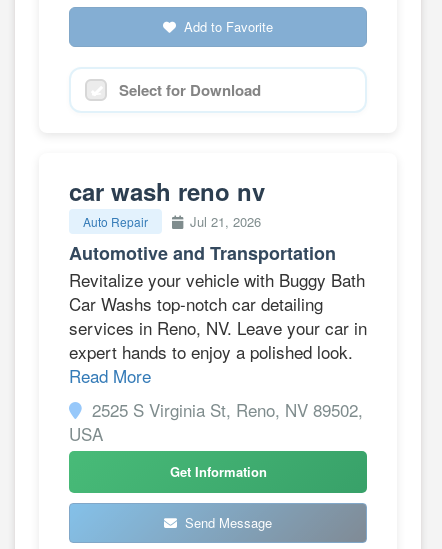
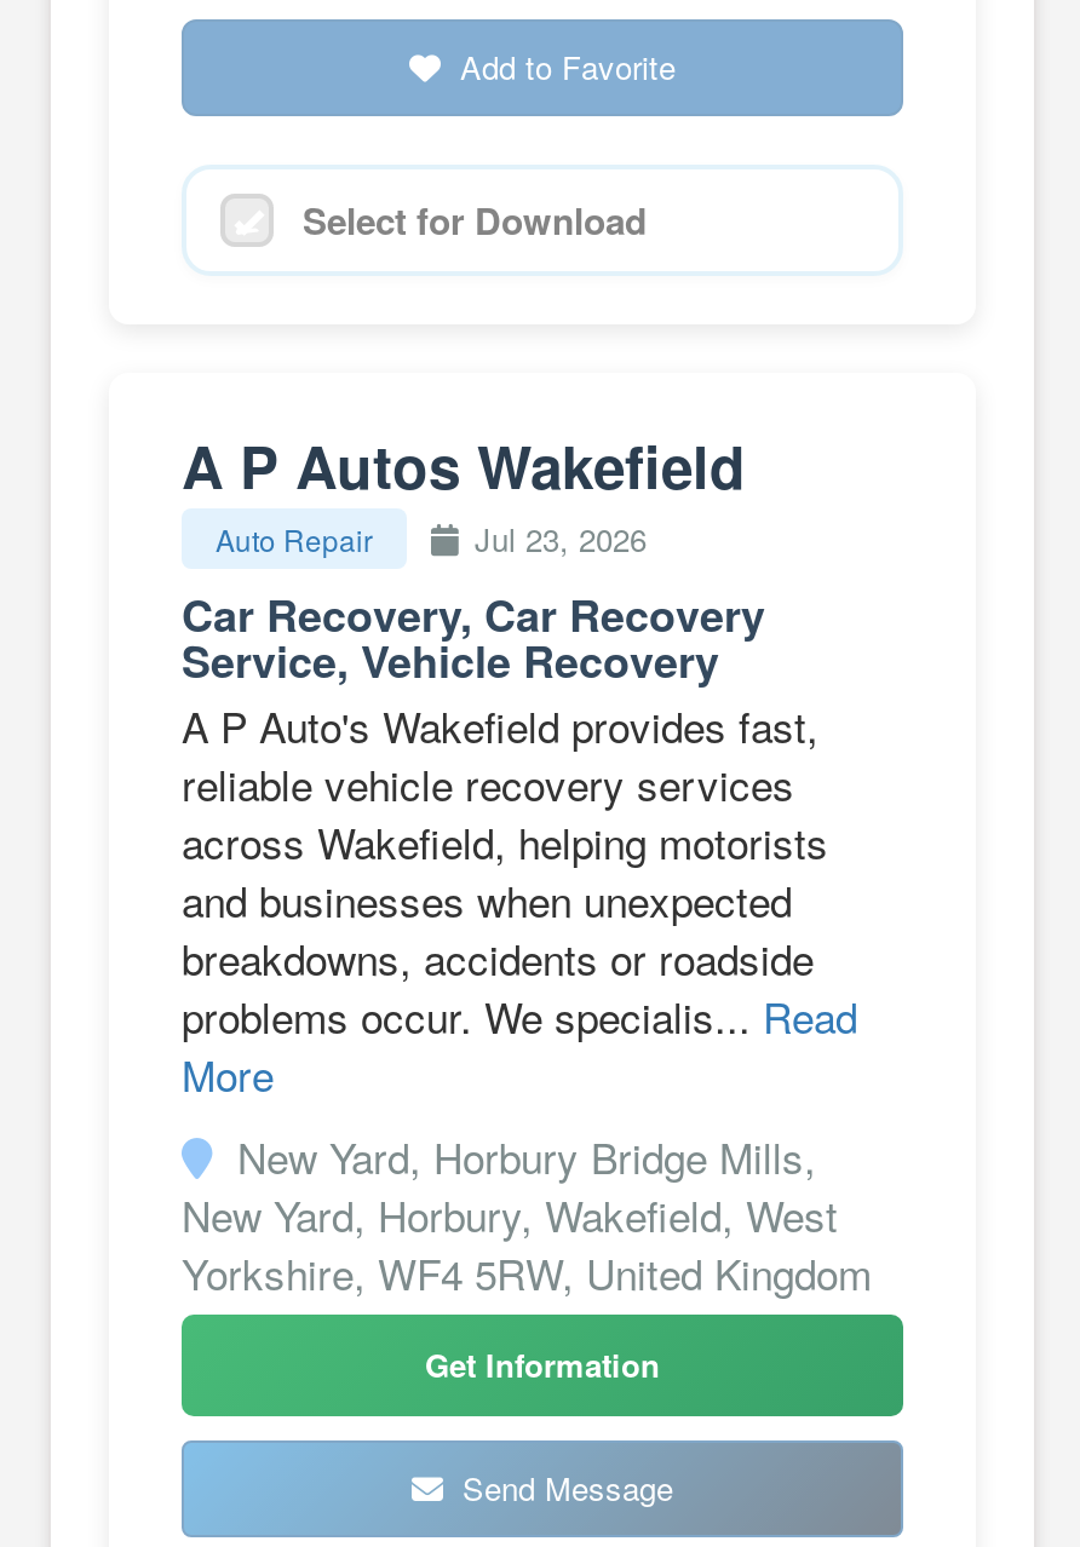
- car wash reno nv
+ A P Autos Wakefield

- Jul 21, 2026
- Automotive and Transportation
- Revitalize your vehicle with Buggy Bath
- Car Washs top-notch car detailing
- services in Reno, NV. Leave your car in
- expert hands to enjoy a polished look.
- Read More
- 2525 S Virginia St, Reno, NV 89502,
- USA
+ Jul 23, 2026
+ Car Recovery, Car Recovery
+ Service, Vehicle Recovery
+ A P Auto's Wakefield provides fast,
+ reliable vehicle recovery services
+ across Wakefield, helping motorists
+ and businesses when unexpected
+ breakdowns, accidents or roadside
+ problems occur. We specialis... Read
+ More
+ New Yard, Horbury Bridge Mills,
+ New Yard, Horbury, Wakefield, West
+ Yorkshire, WF4 5RW, United Kingdom
